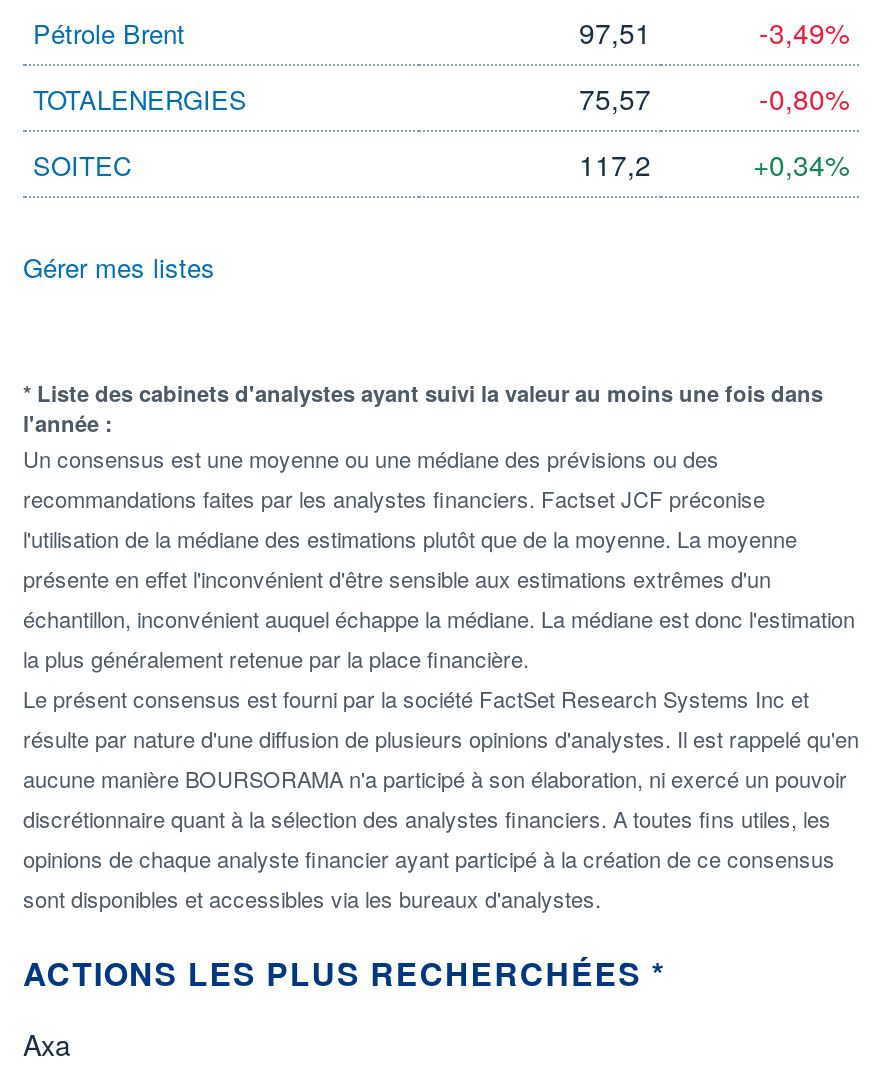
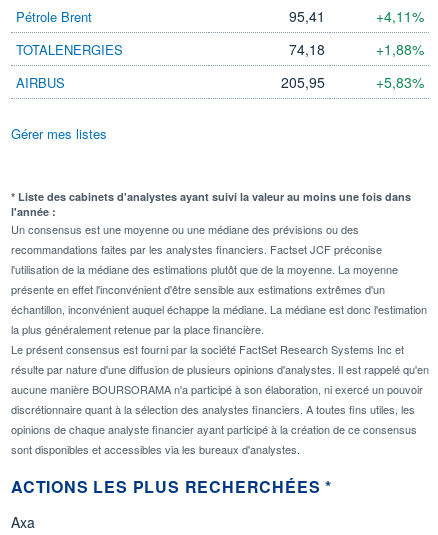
- 97,51
+ 95,41

- -3,49%
+ +4,11%

- 75,57
- -0,80%
+ 74,18
+ +1,88%

- SOITEC
- 117,2
- +0,34%
+ AIRBUS
+ 205,95
+ +5,83%
